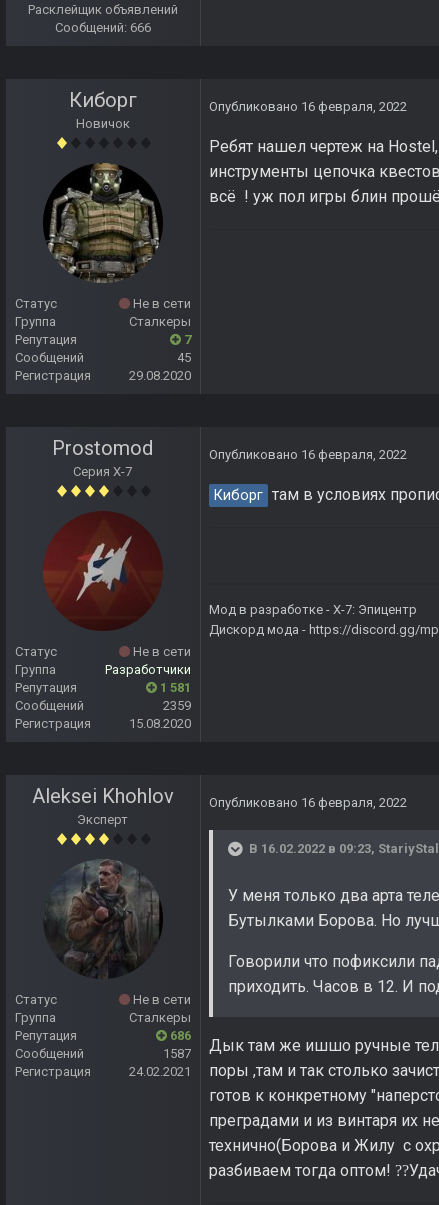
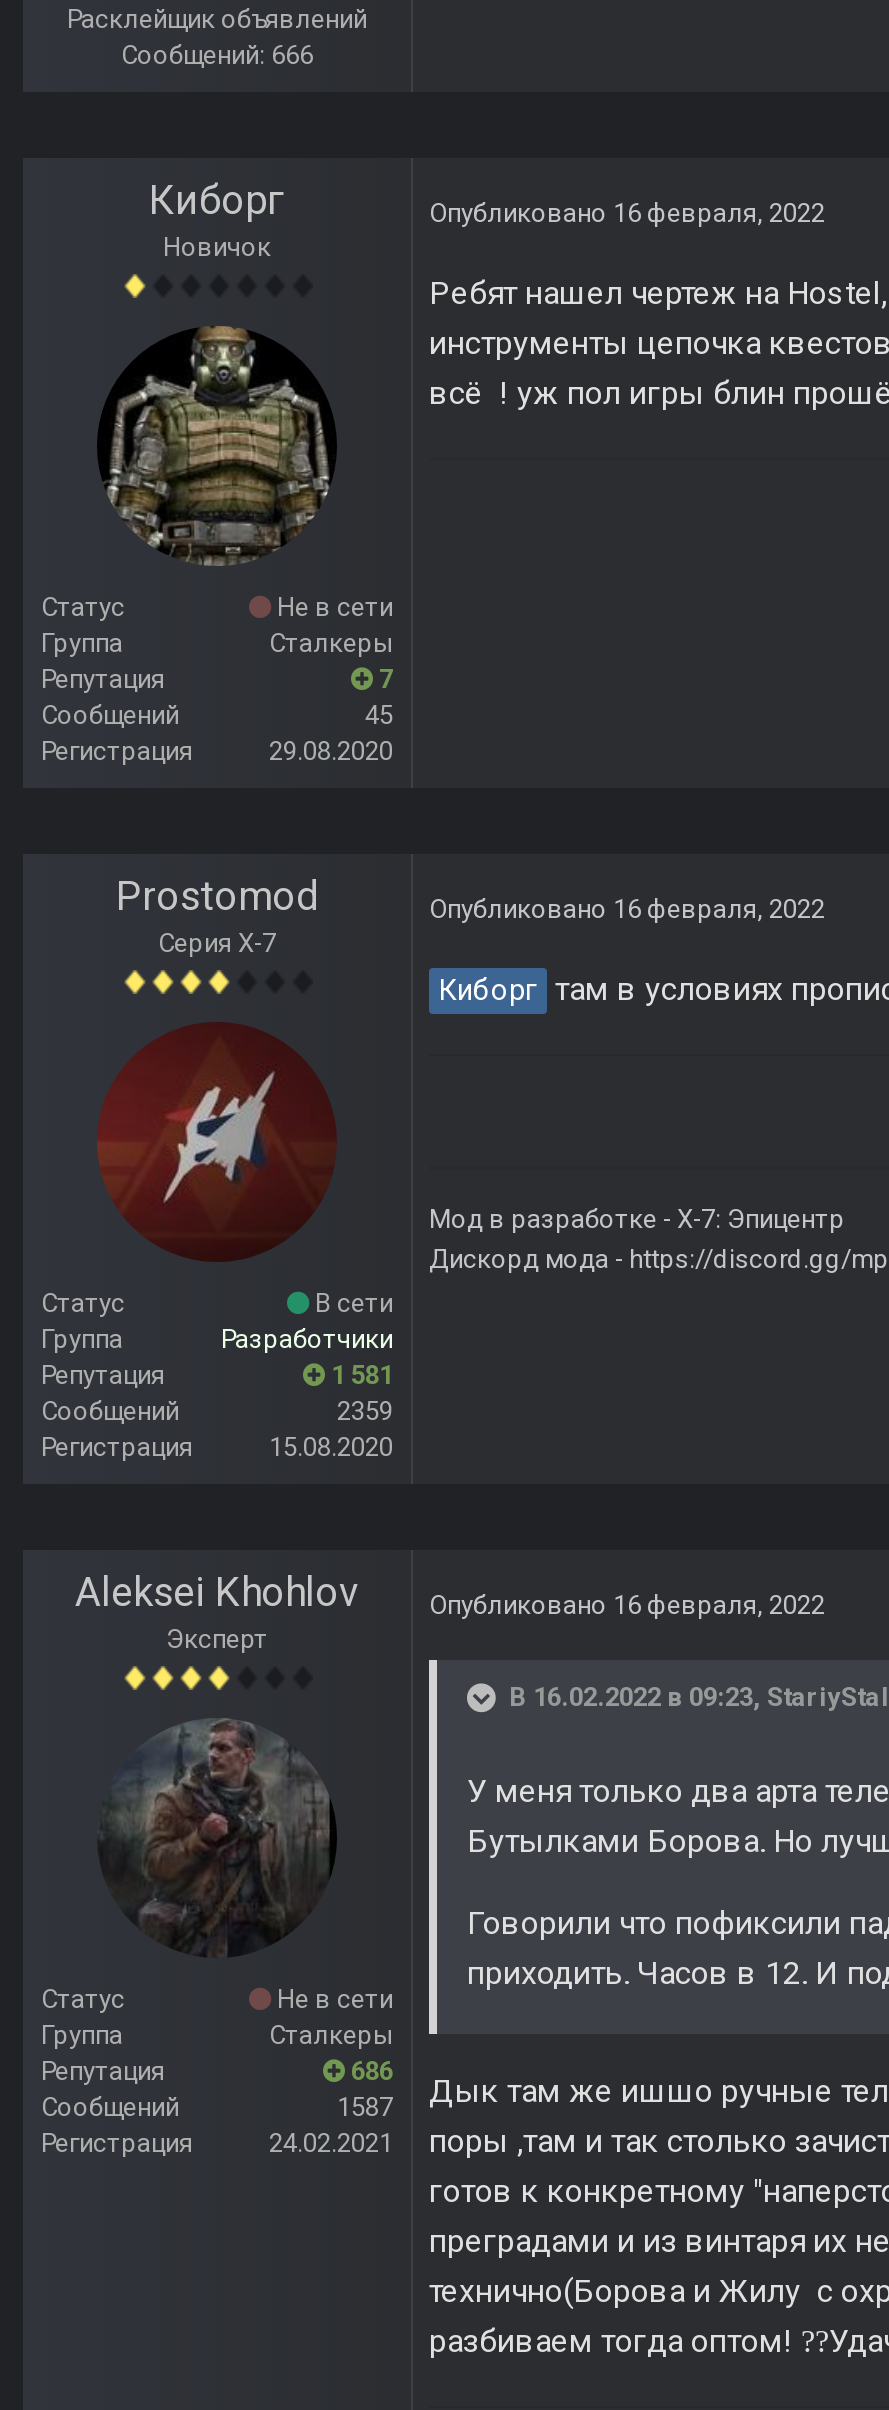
- Не в сети
+ В сети
